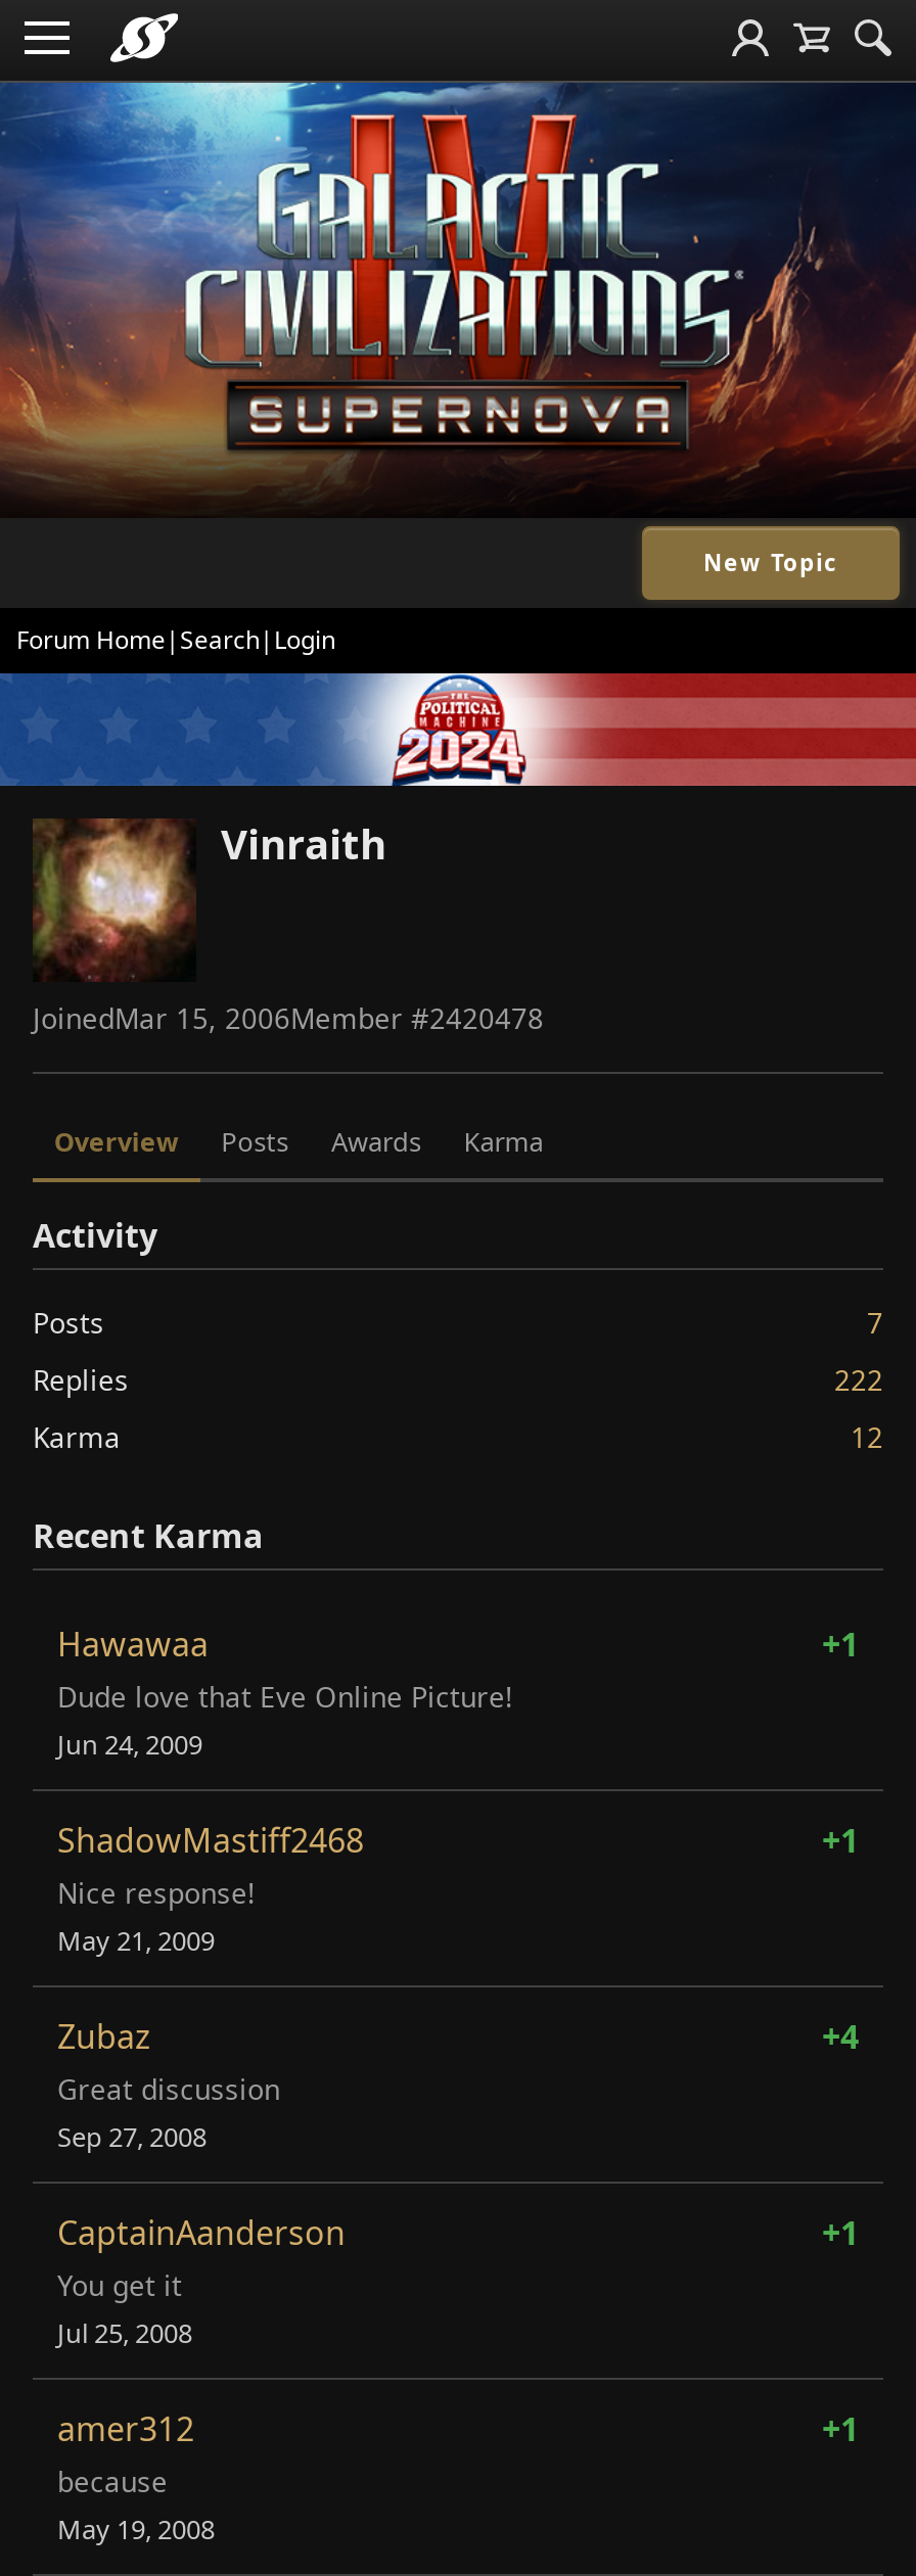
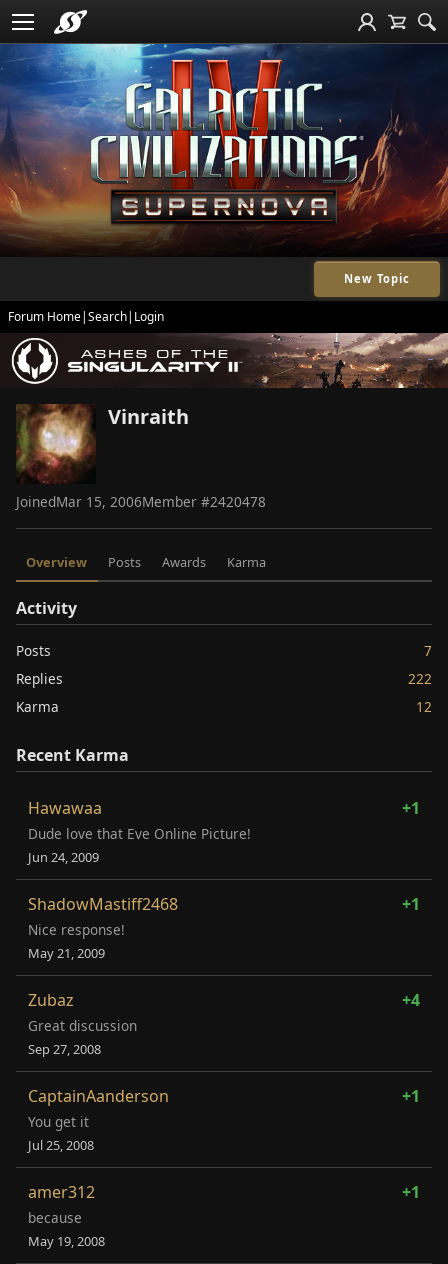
- [image]
+ [image]
